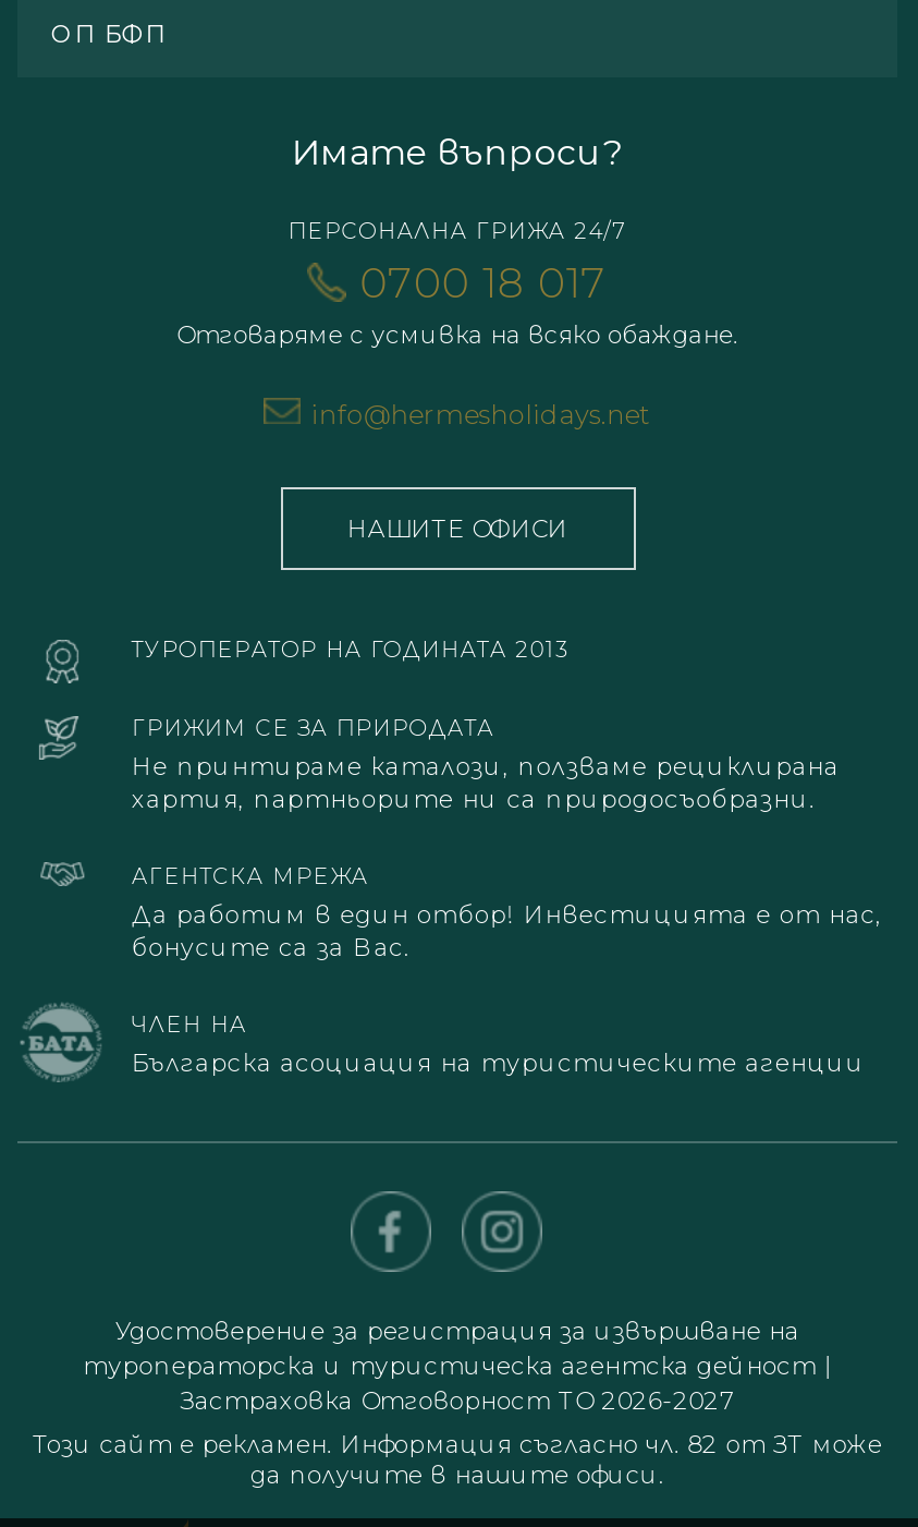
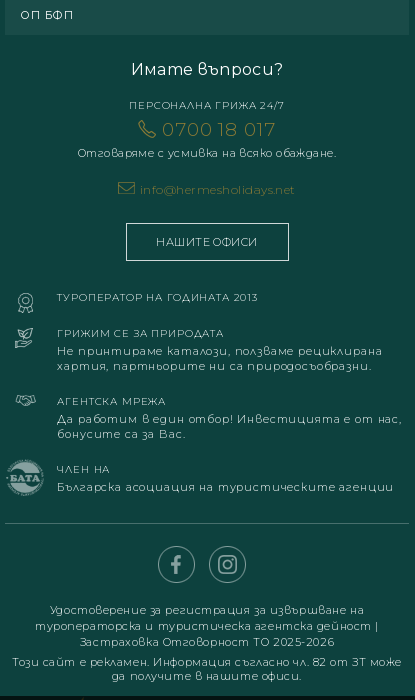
- Застраховка Отговорност ТО 2026-2027
+ Застраховка Отговорност ТО 2025-2026
